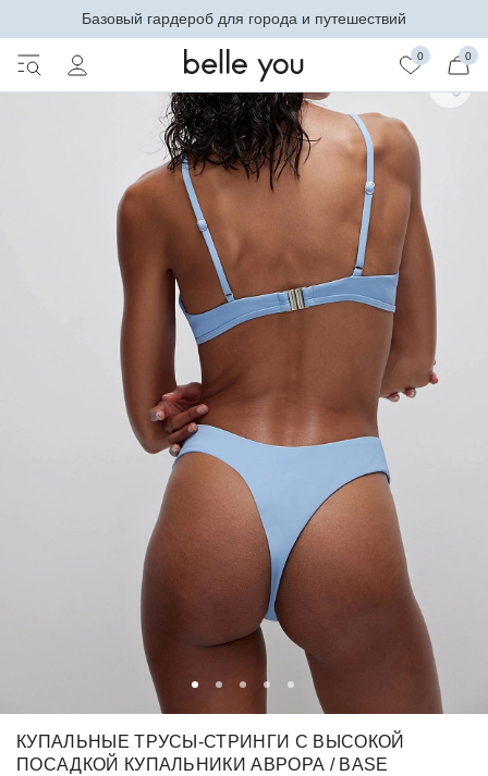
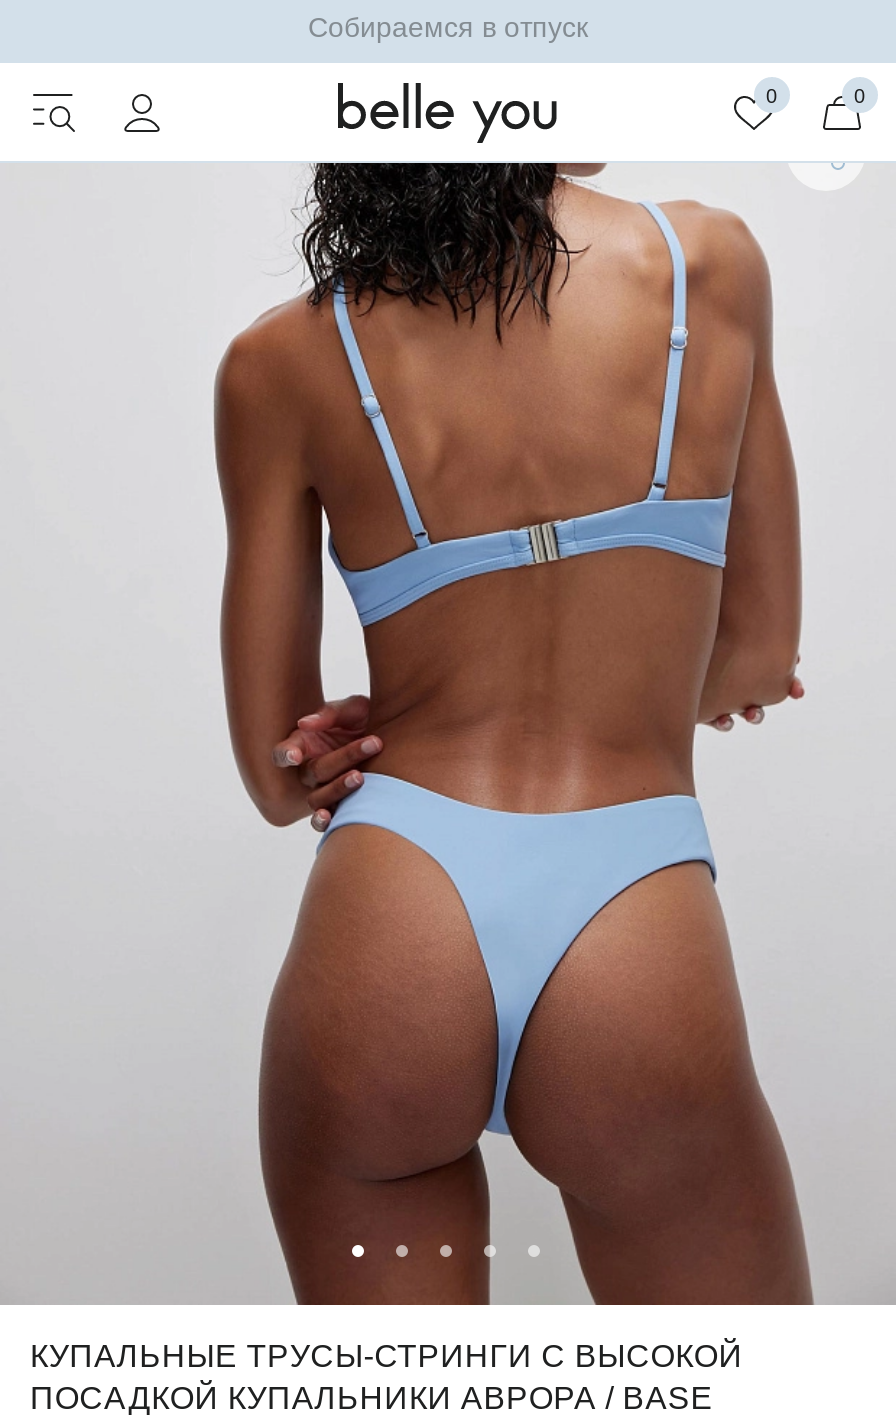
- Базовый гардероб для города и путешествий
+ Собираемся в отпуск
